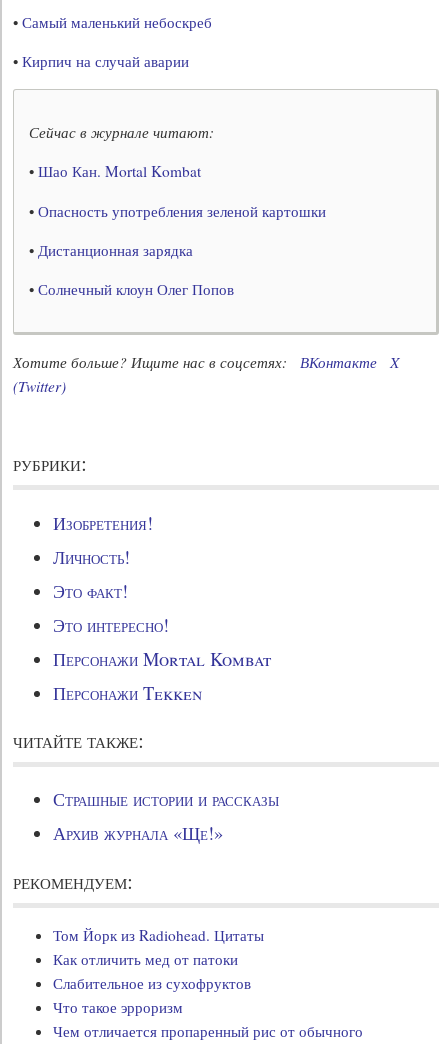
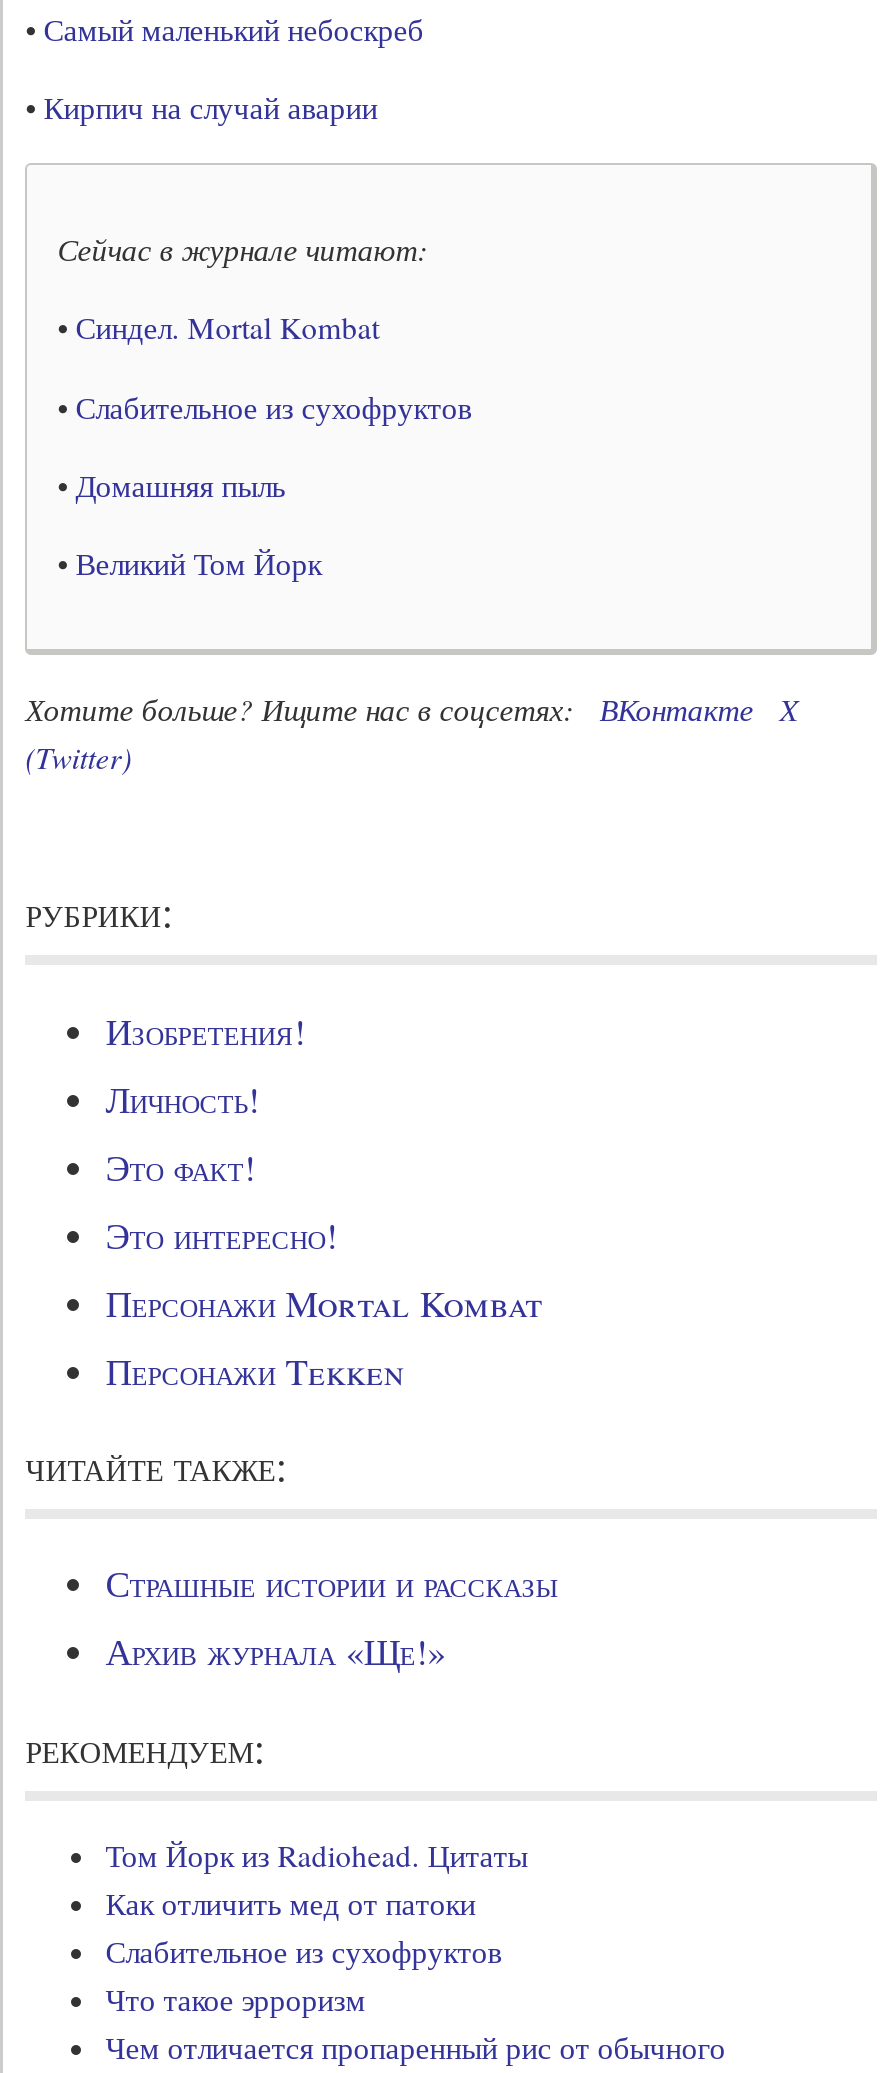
- • Шао Кан. Mortal Kombat
+ • Синдел. Mortal Kombat

- • Опасность употребления зеленой картошки
+ • Слабительное из сухофруктов

- • Дистанционная зарядка
+ • Домашняя пыль

- • Солнечный клоун Олег Попов
+ • Великий Том Йорк
